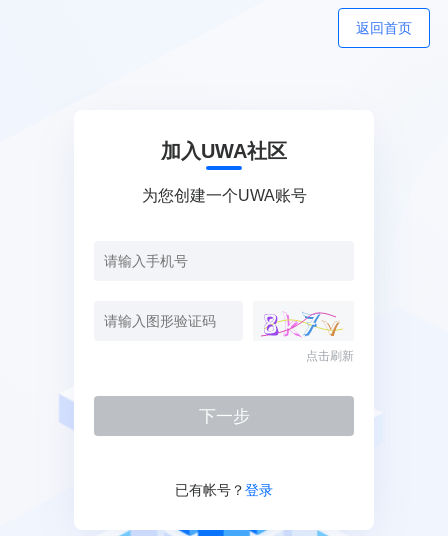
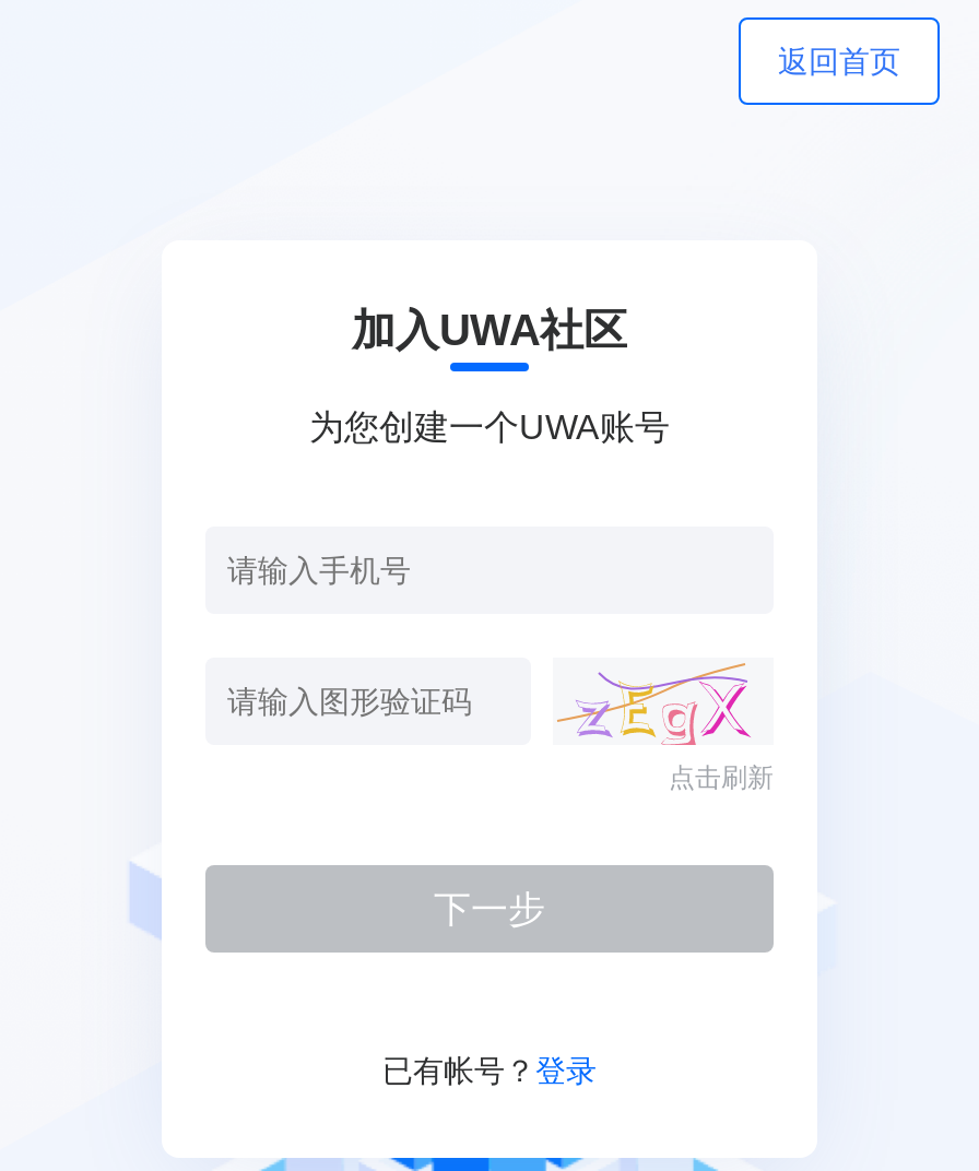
- [image]
+ [image]
